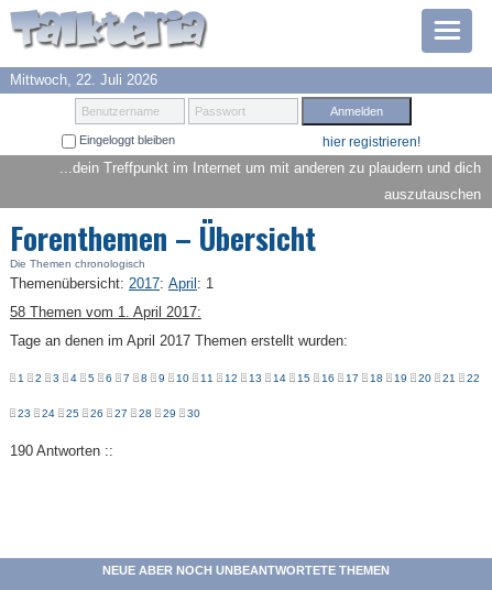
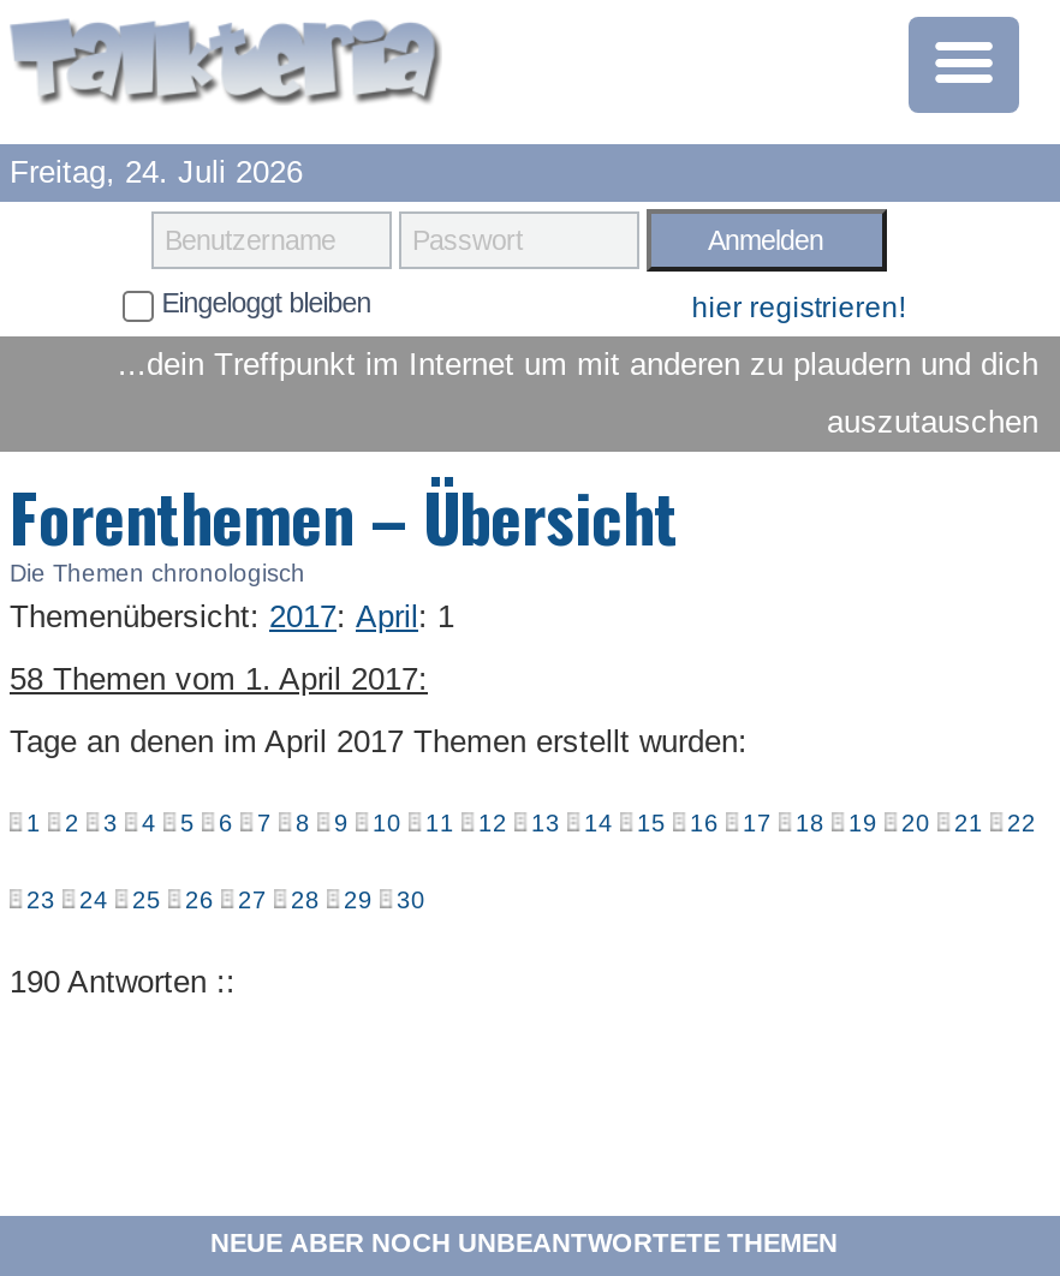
- Mittwoch, 22. Juli 2026
+ Freitag, 24. Juli 2026
